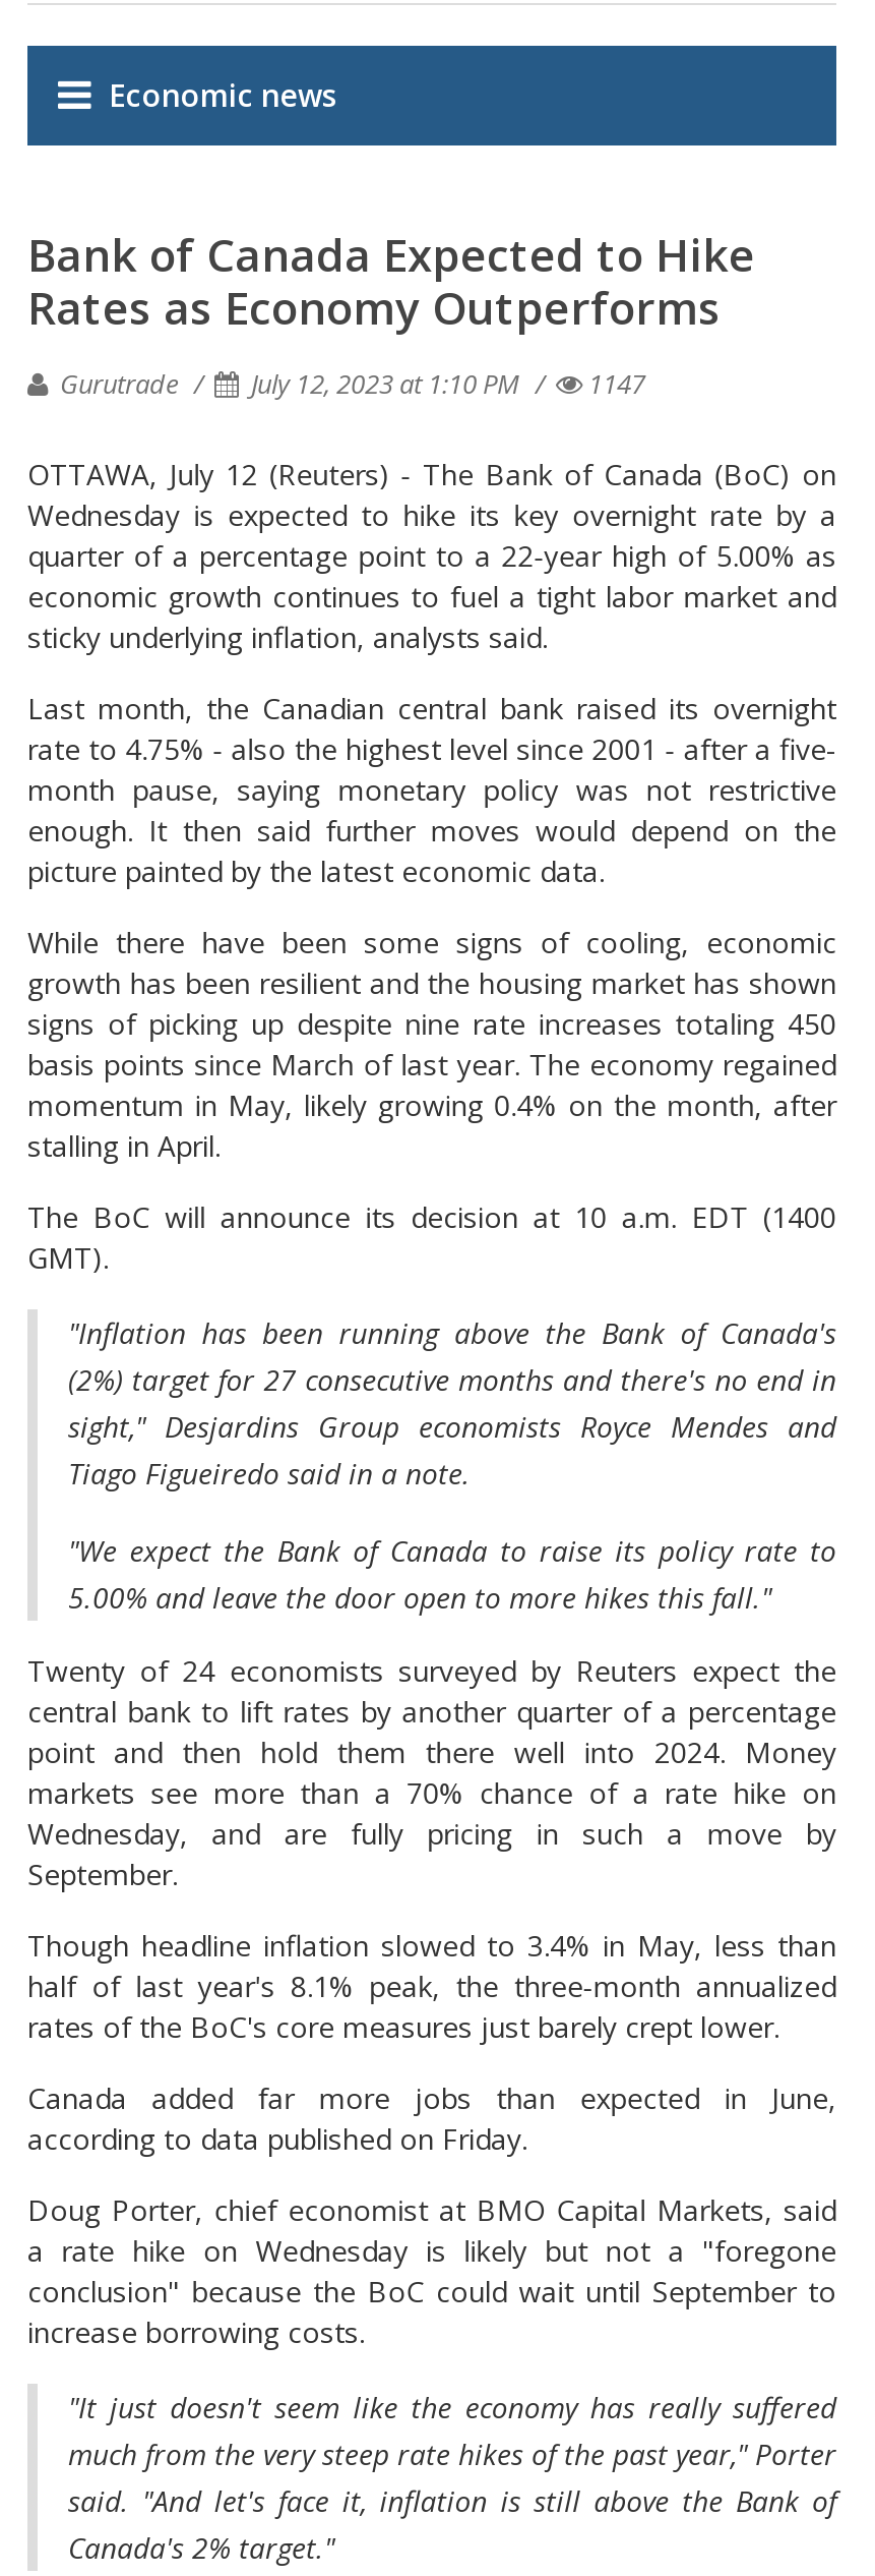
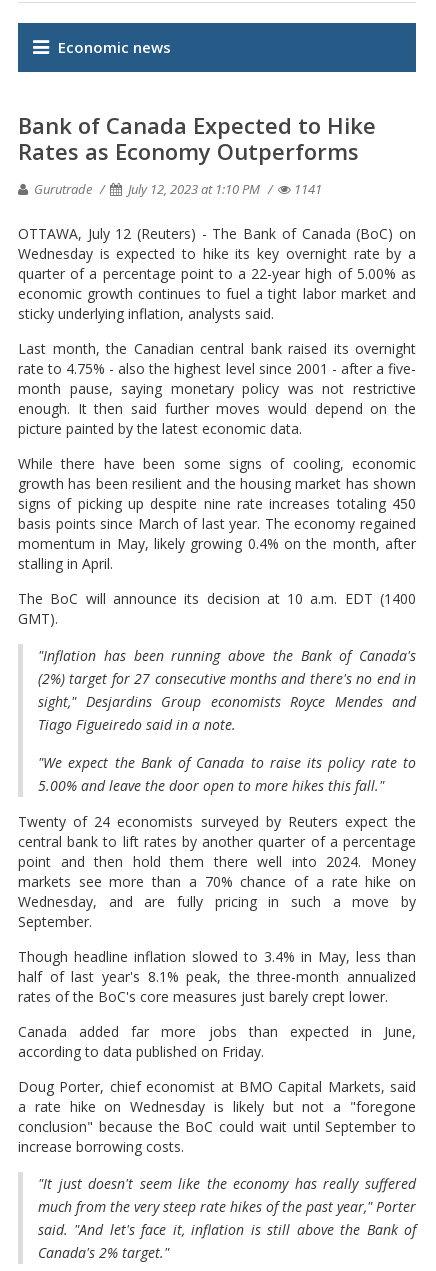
- Gurutrade July 12, 2023 at 1:10 PM 1147
+ Gurutrade July 12, 2023 at 1:10 PM 1141
